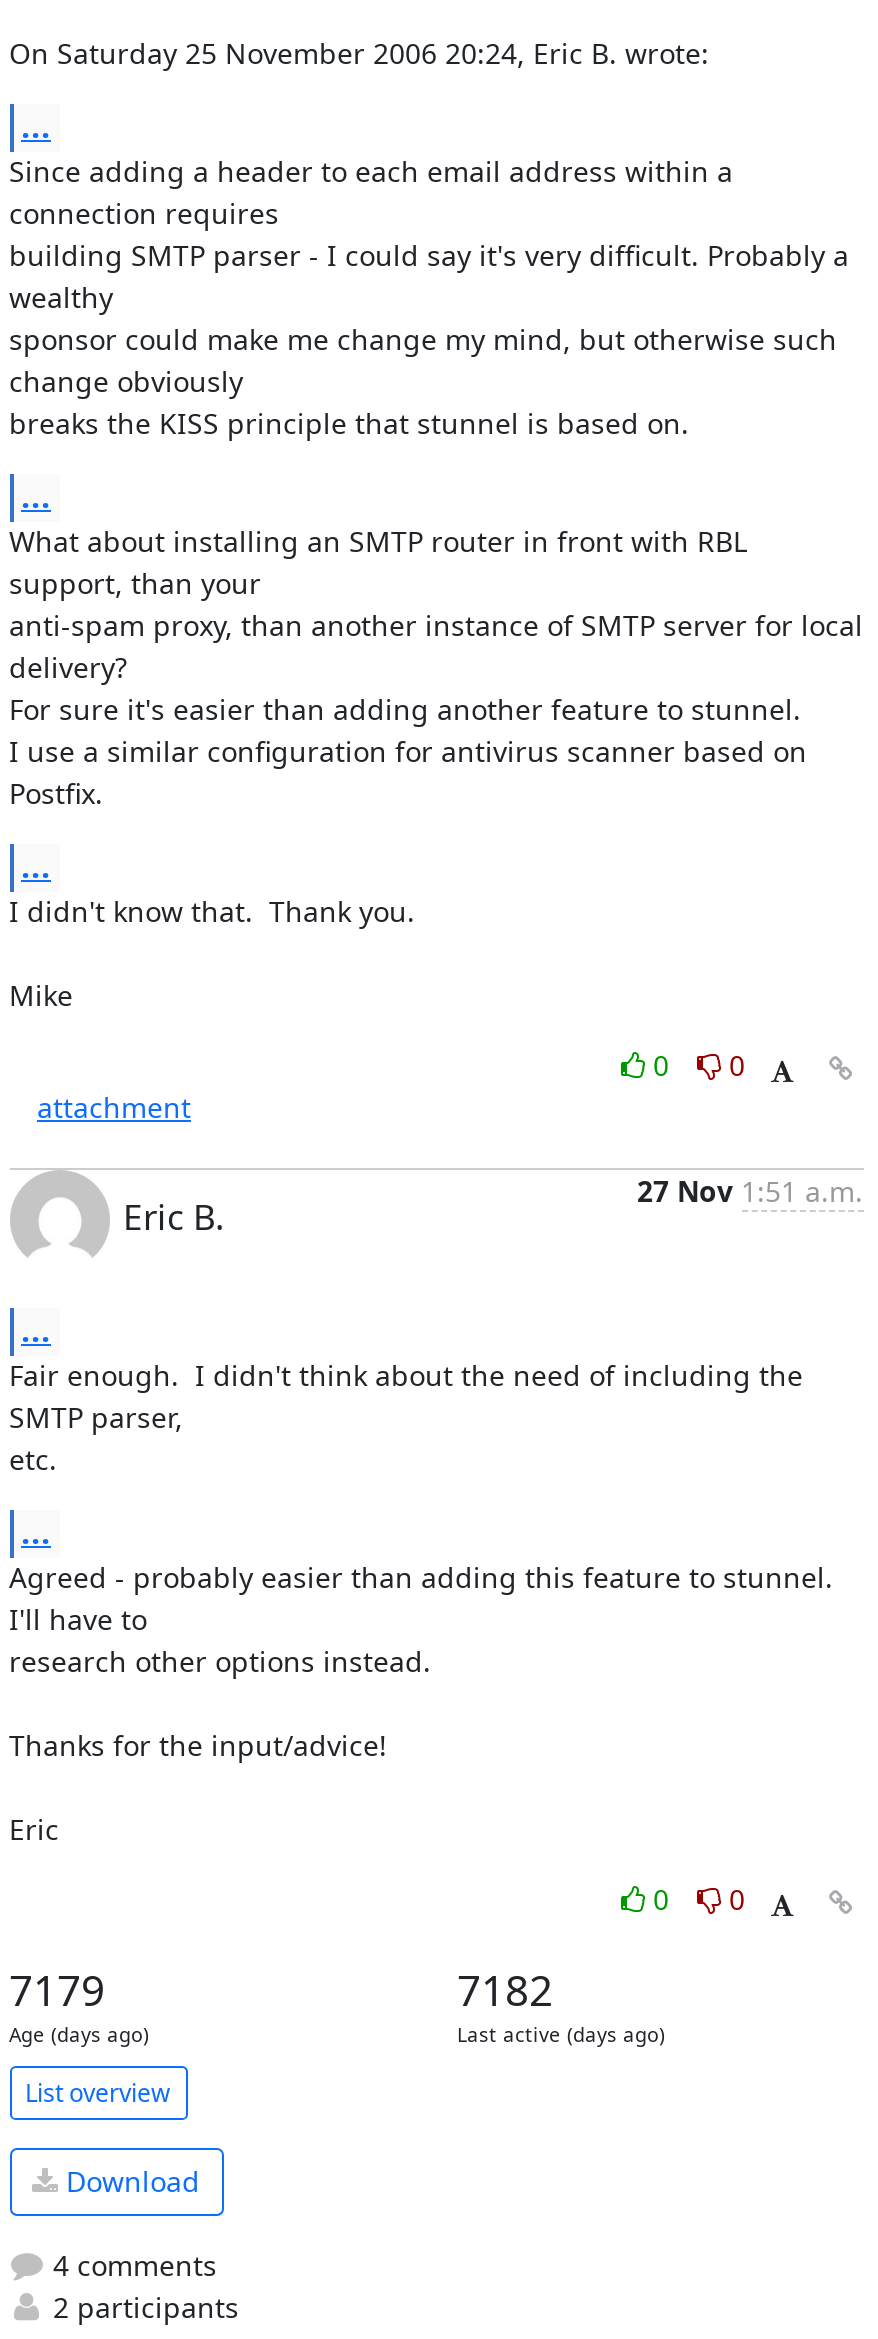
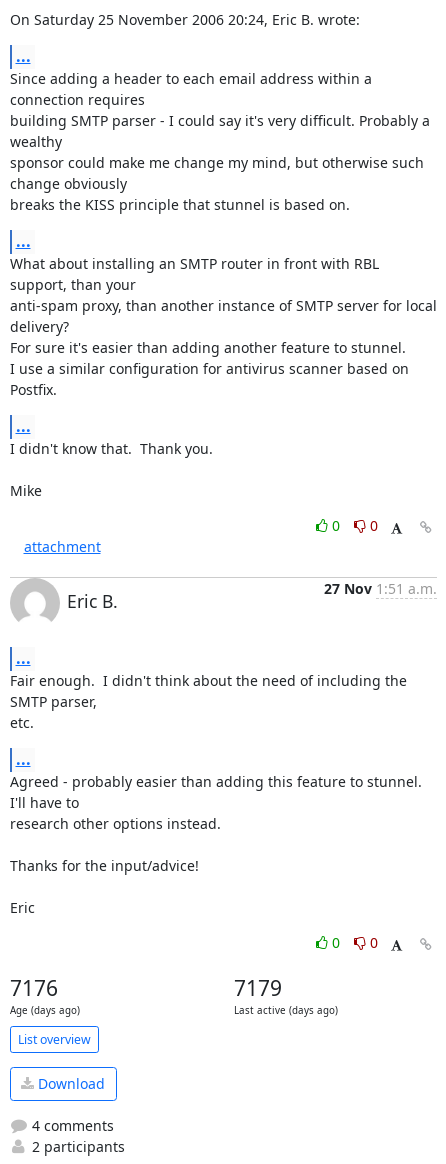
- 7179
+ 7176

- 7182
+ 7179
